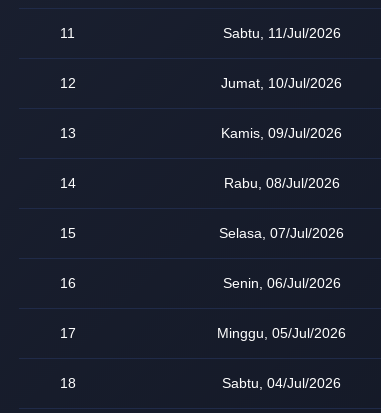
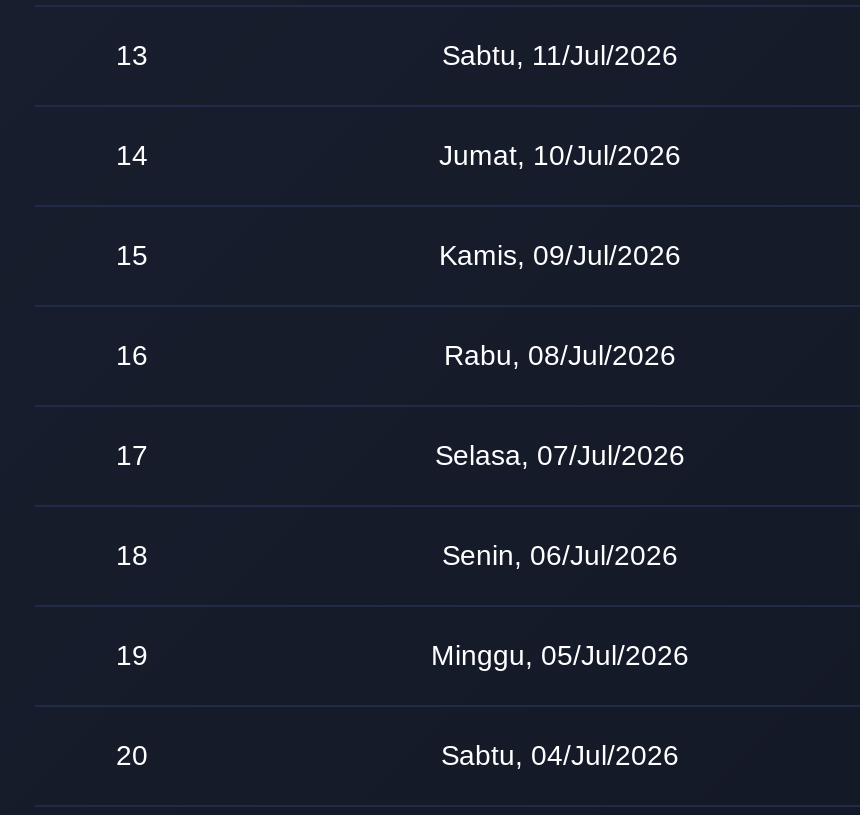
- 11
+ 13

- 12
+ 14

- 13
+ 15

- 14
+ 16

- 15
+ 17

- 16
+ 18

- 17
+ 19

- 18
+ 20
